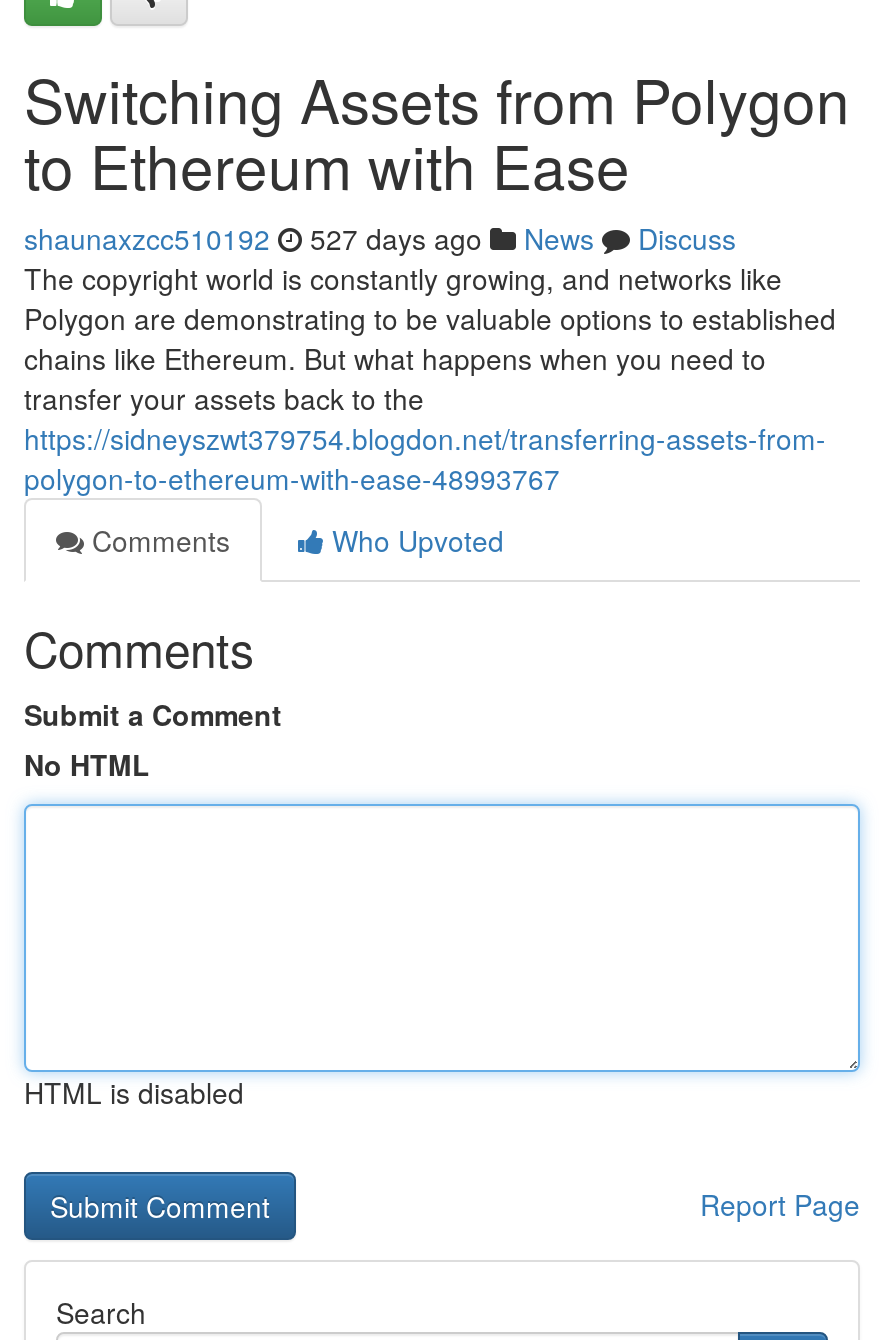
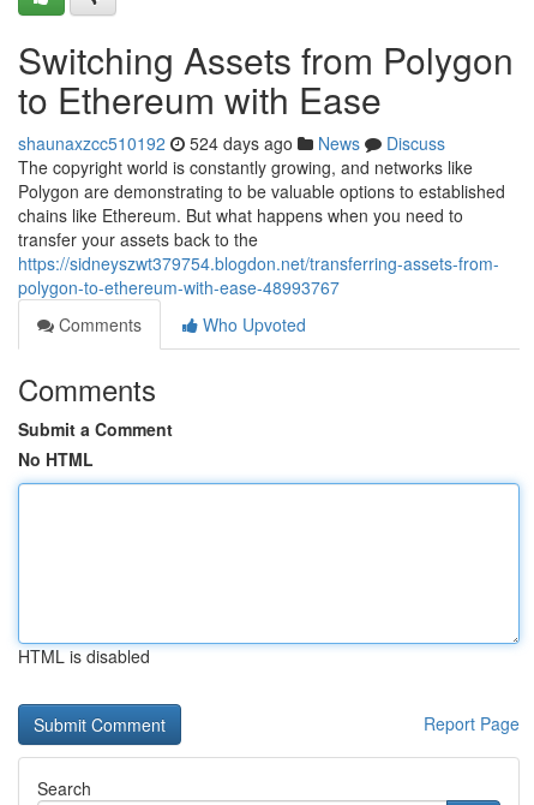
- shaunaxzcc510192 527 days ago News Discuss
+ shaunaxzcc510192 524 days ago News Discuss
